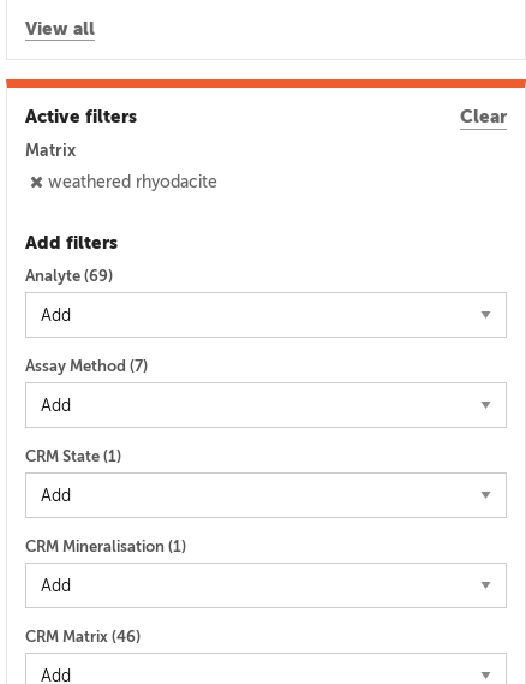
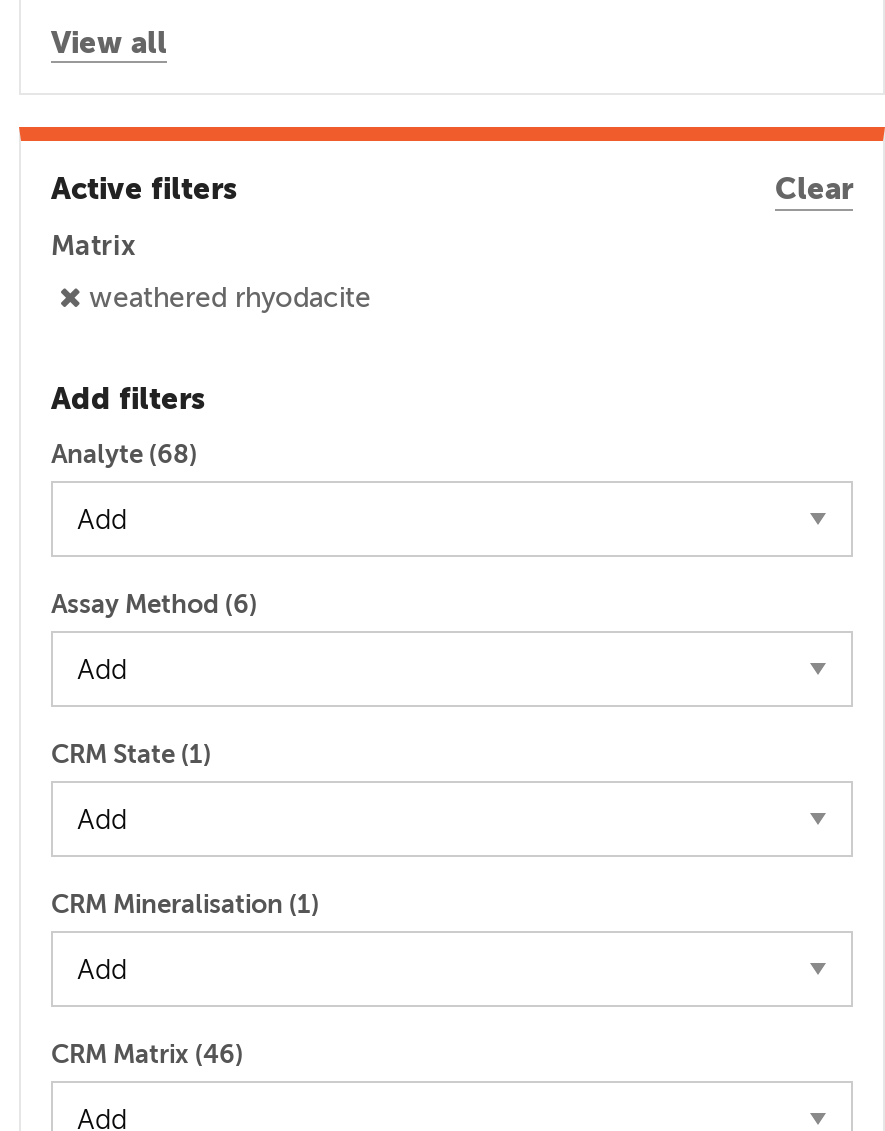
- Analyte (69)
+ Analyte (68)

- Assay Method (7)
+ Assay Method (6)
